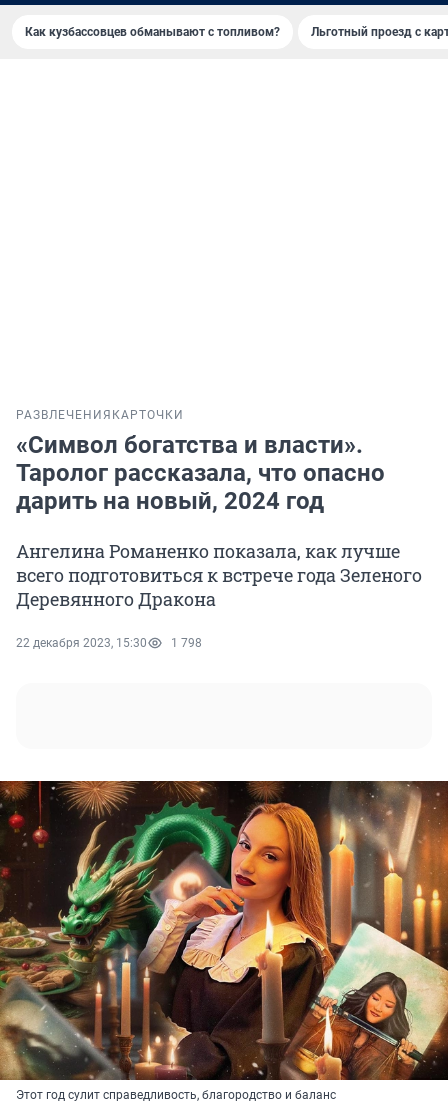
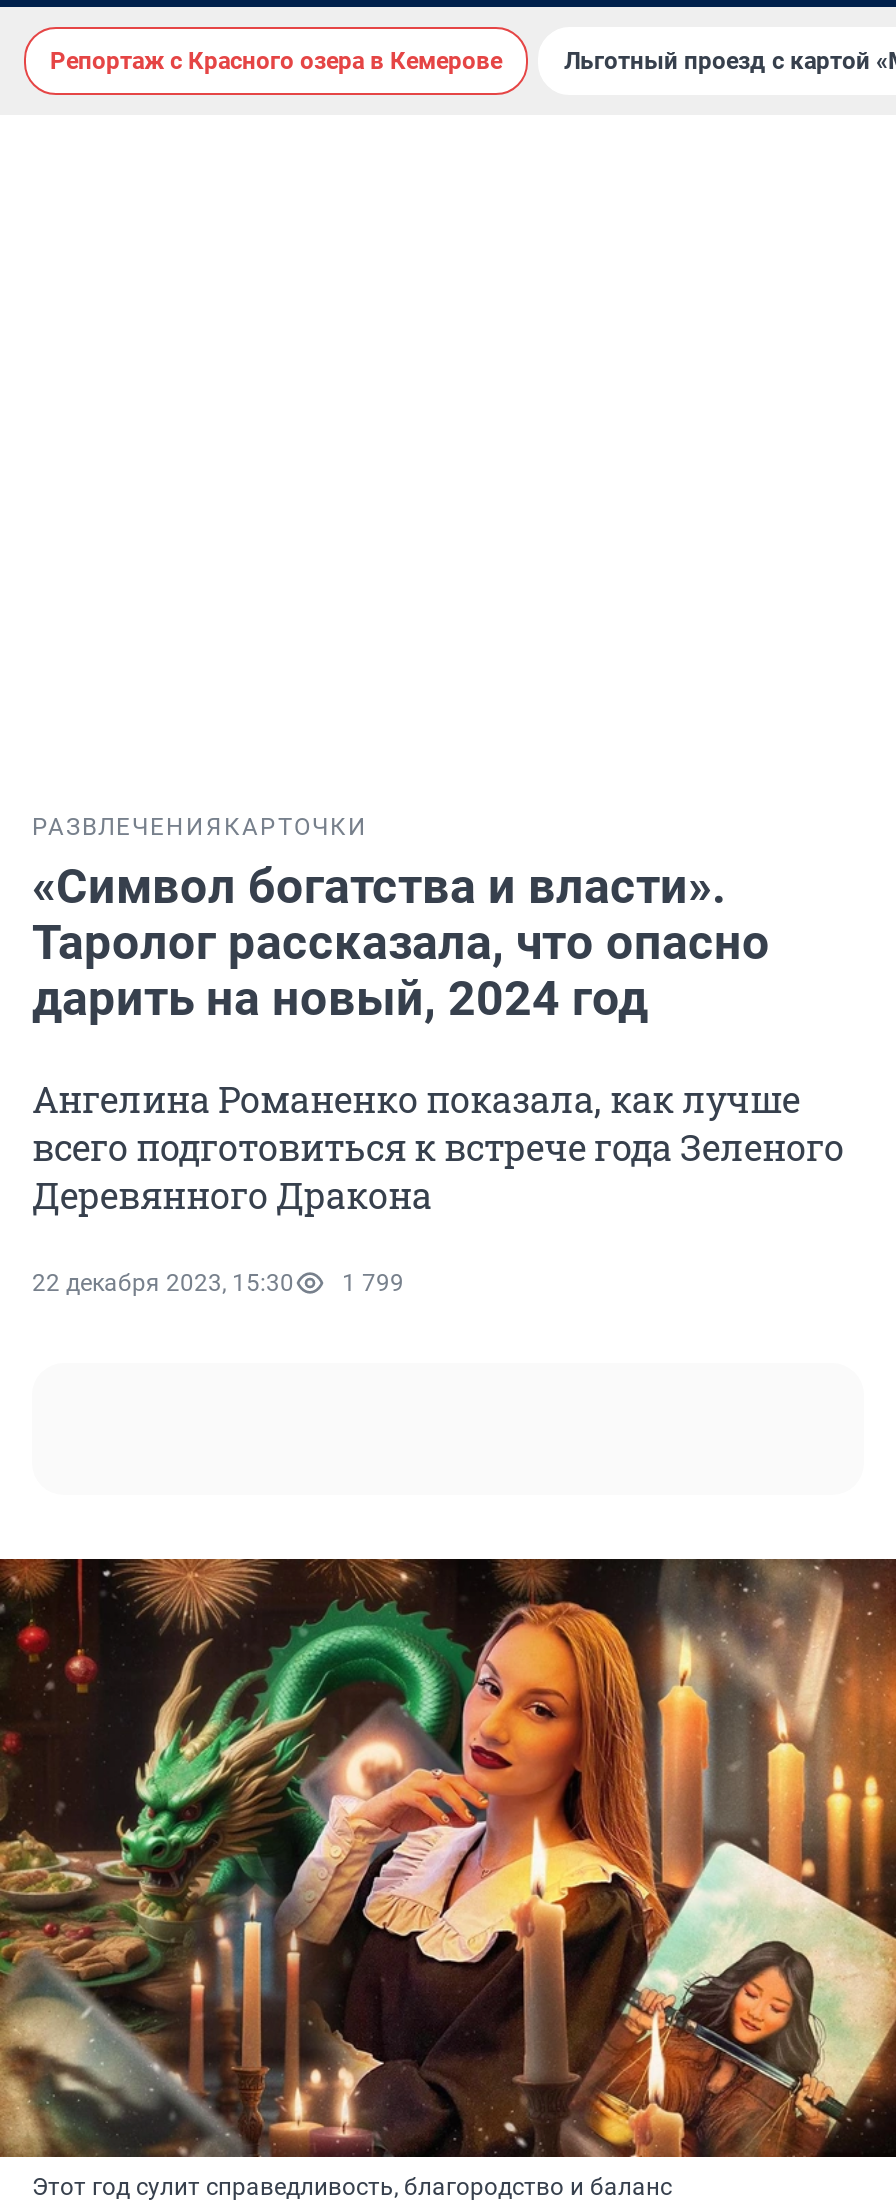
- Как кузбассовцев обманывают с топливом?
+ Репортаж с Красного озера в Кемерове

- 22 декабря 2023, 15:30 1 798
+ 22 декабря 2023, 15:30 1 799
